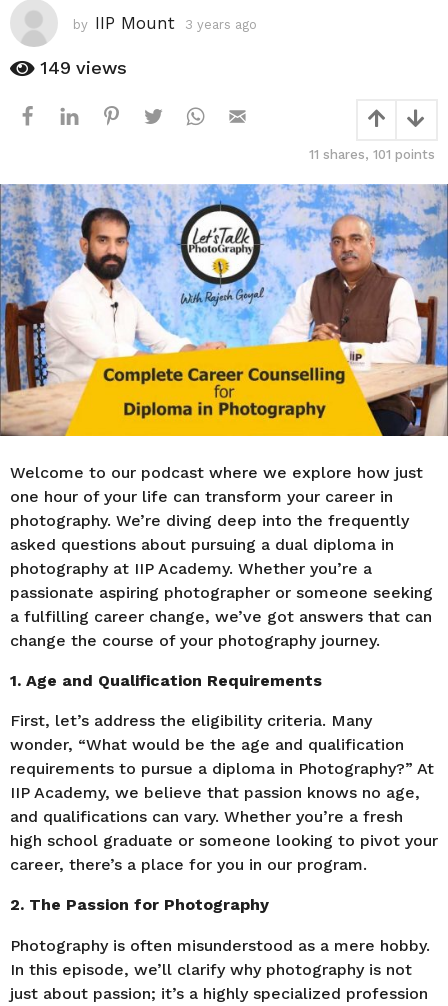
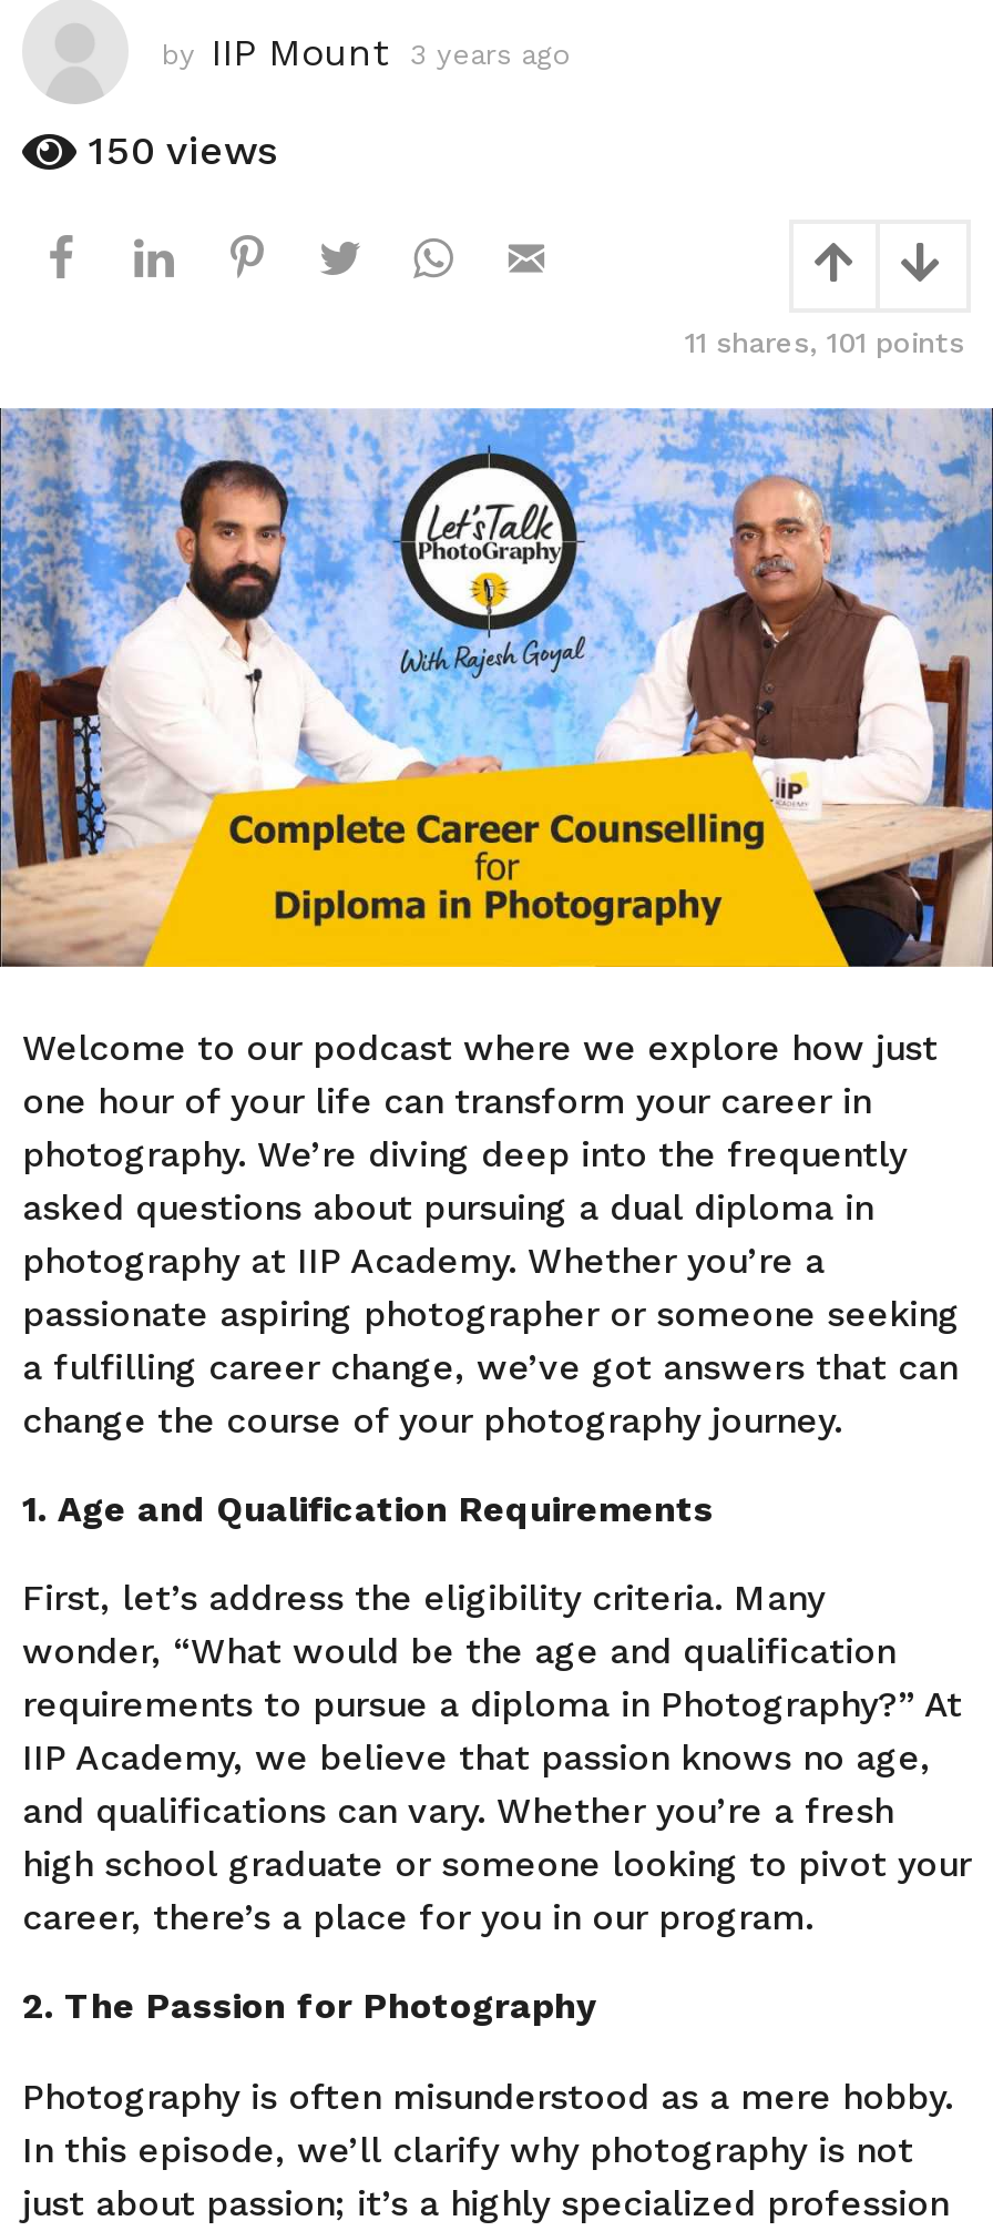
- 149 views
+ 150 views
